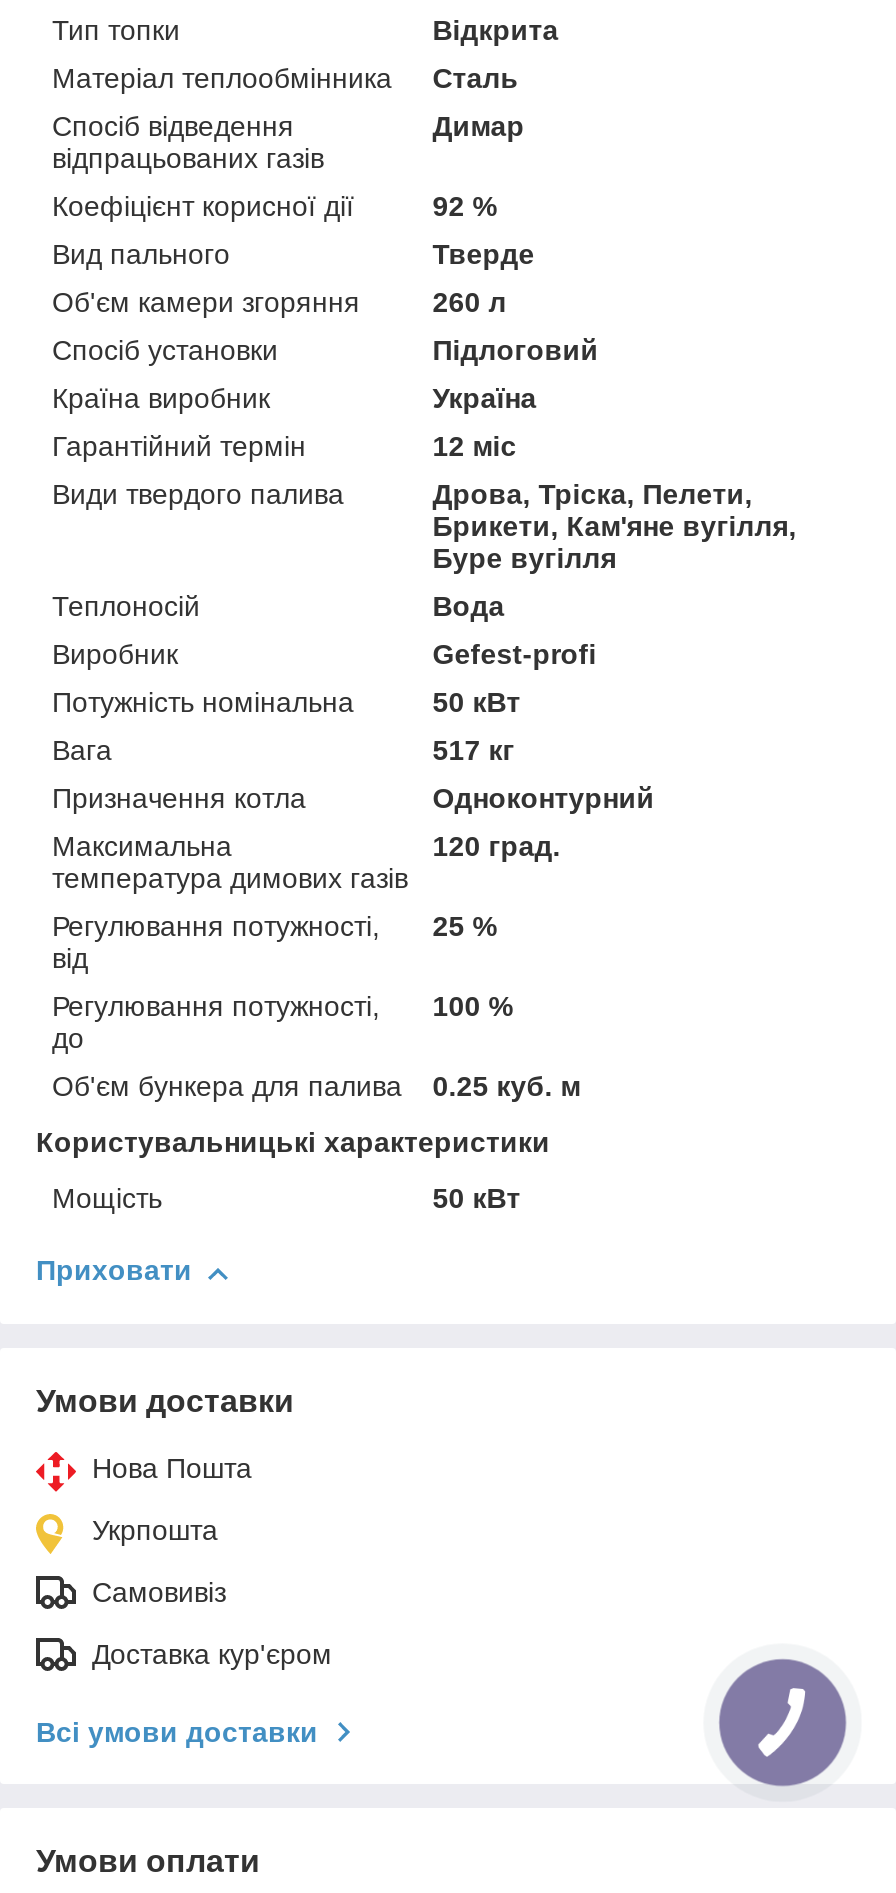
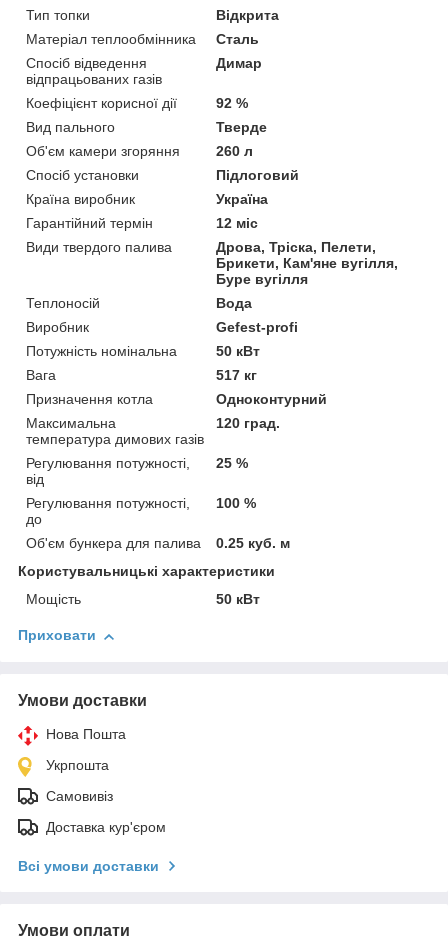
- [image]
